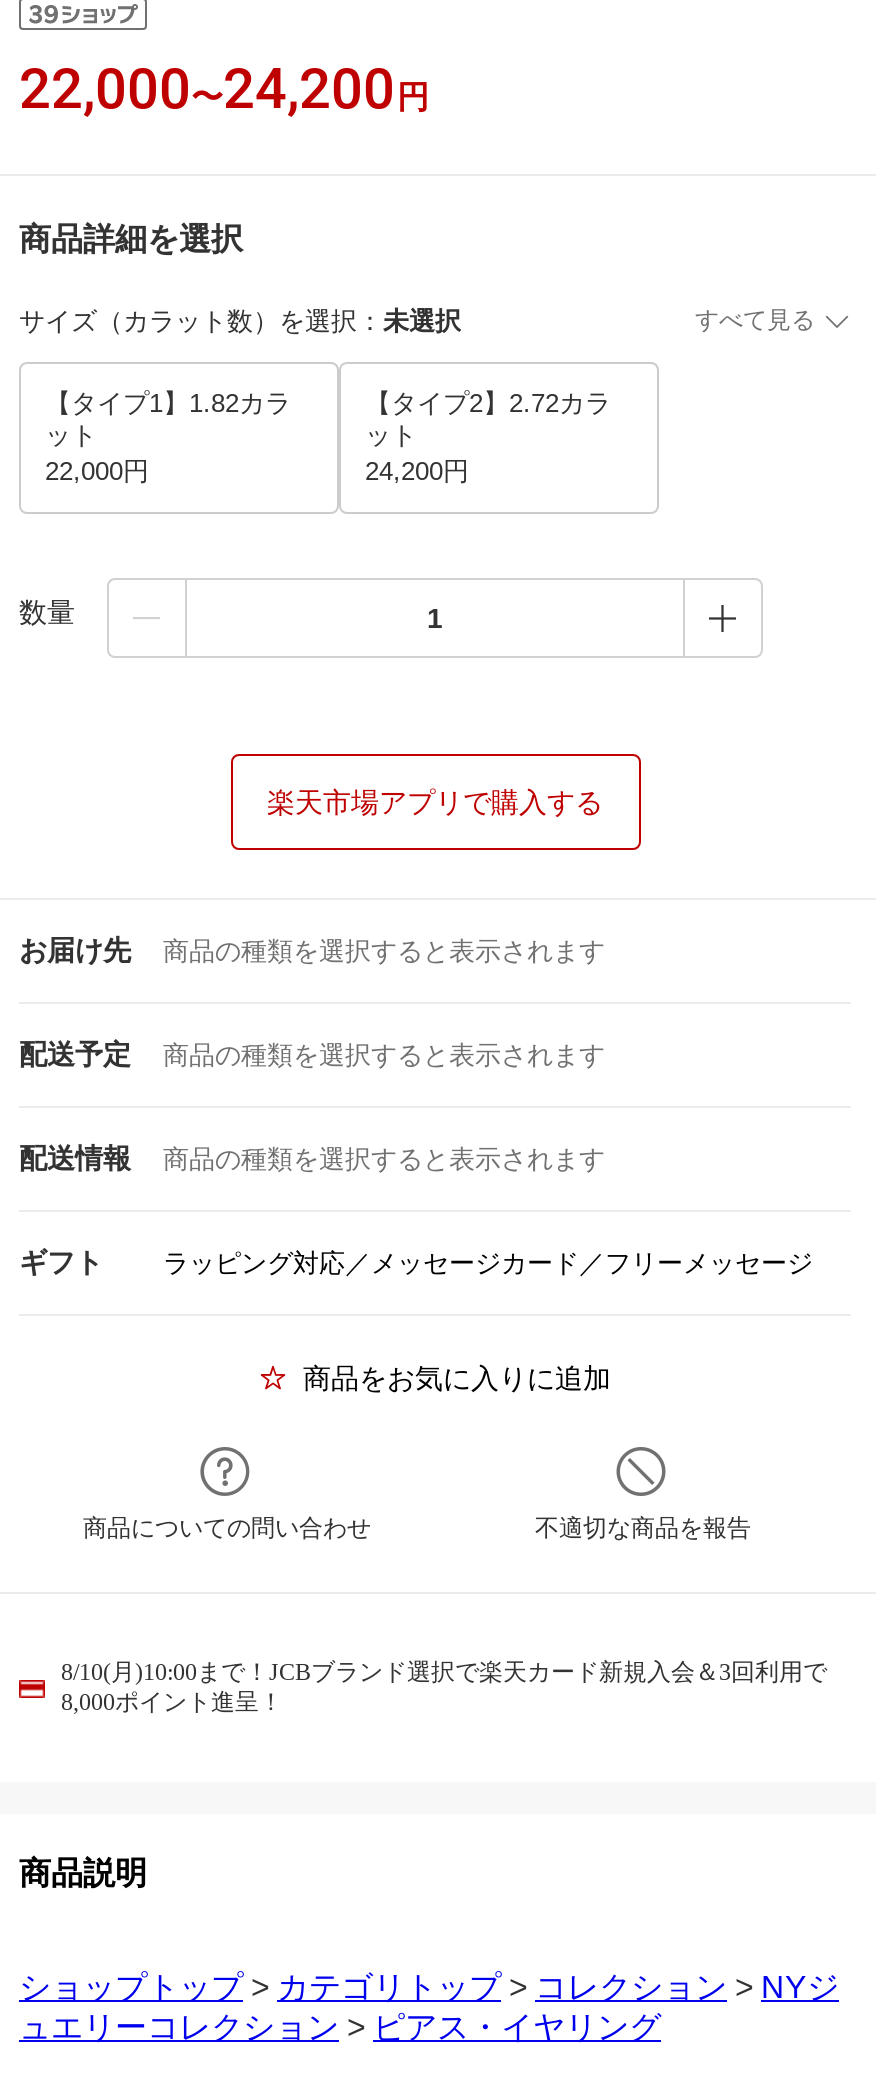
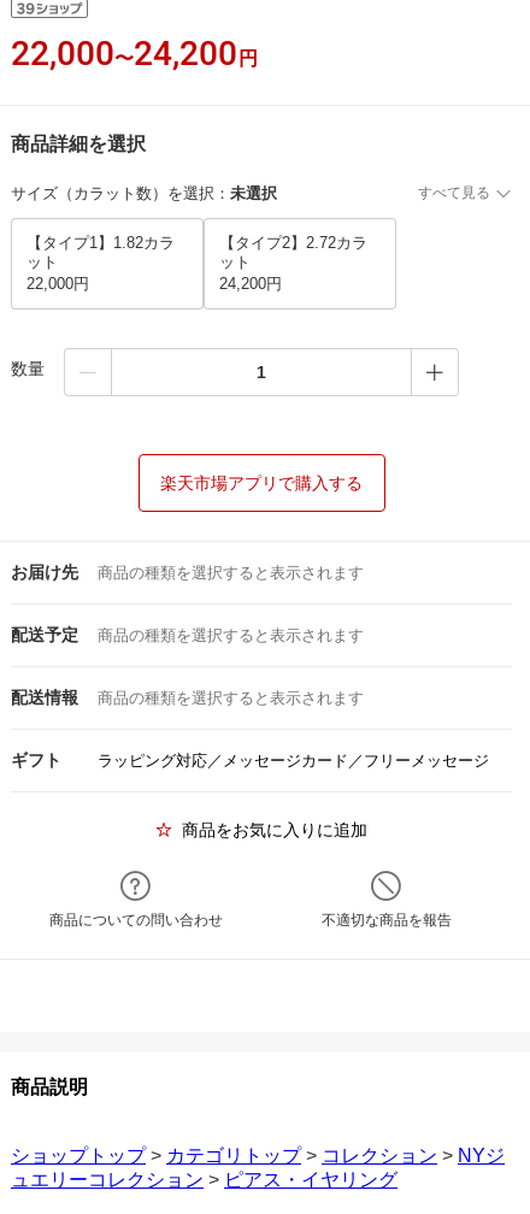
- 8/10(月)10:00まで！JCBブランド選択で楽天カード新規入会＆3回利用で
- 8,000ポイント進呈！
